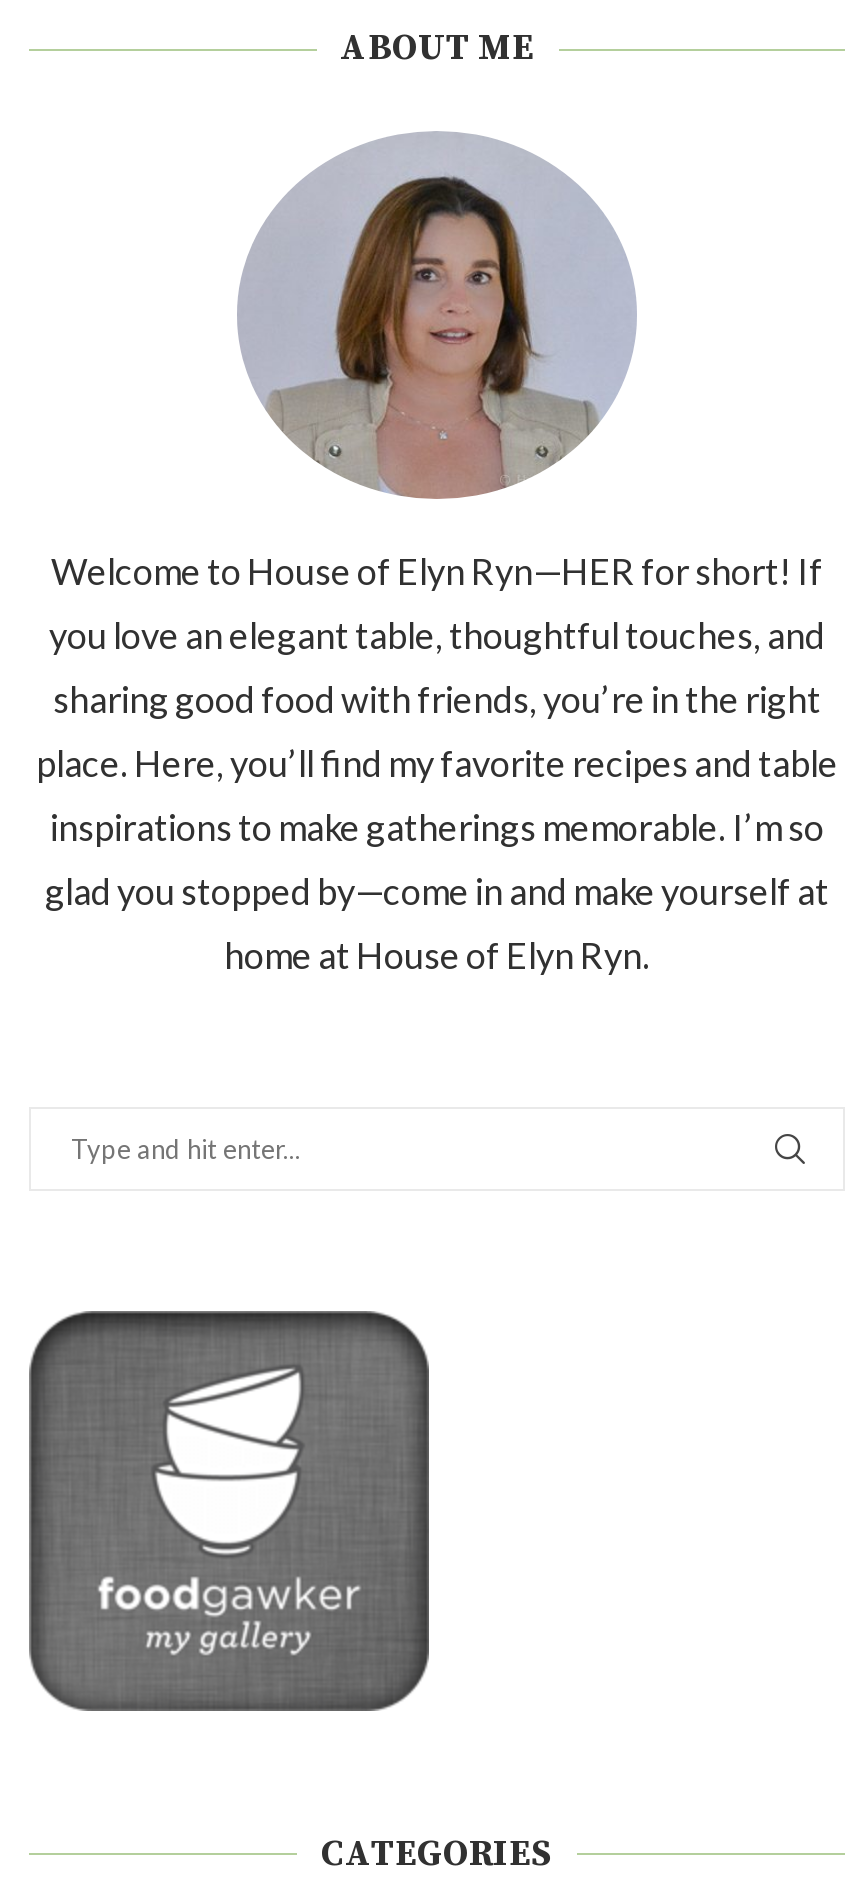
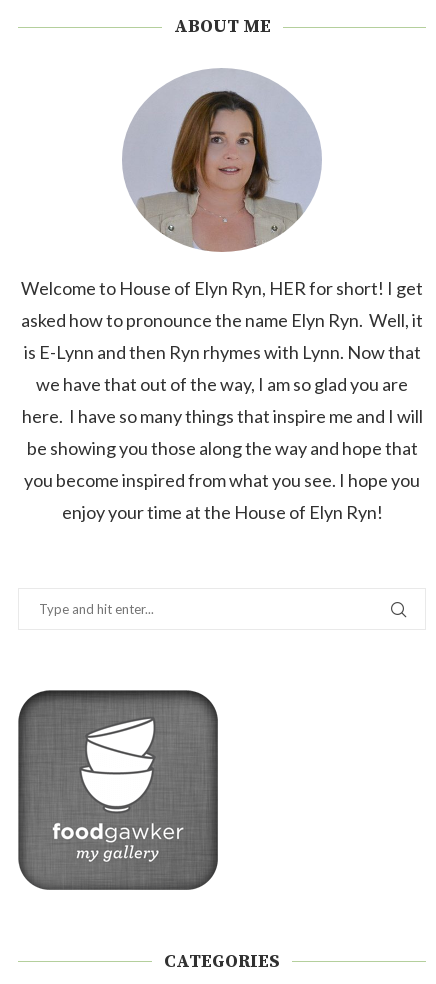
- Welcome to House of Elyn Ryn—HER for short! If
- you love an elegant table, thoughtful touches, and
- sharing good food with friends, you’re in the right
- place. Here, you’ll find my favorite recipes and table
- inspirations to make gatherings memorable. I’m so
- glad you stopped by—come in and make yourself at
- home at House of Elyn Ryn.
+ Welcome to House of Elyn Ryn, HER for short! I get
+ asked how to pronounce the name Elyn Ryn. Well, it
+ is E-Lynn and then Ryn rhymes with Lynn. Now that
+ we have that out of the way, I am so glad you are
+ here. I have so many things that inspire me and I will
+ be showing you those along the way and hope that
+ you become inspired from what you see. I hope you
+ enjoy your time at the House of Elyn Ryn!
